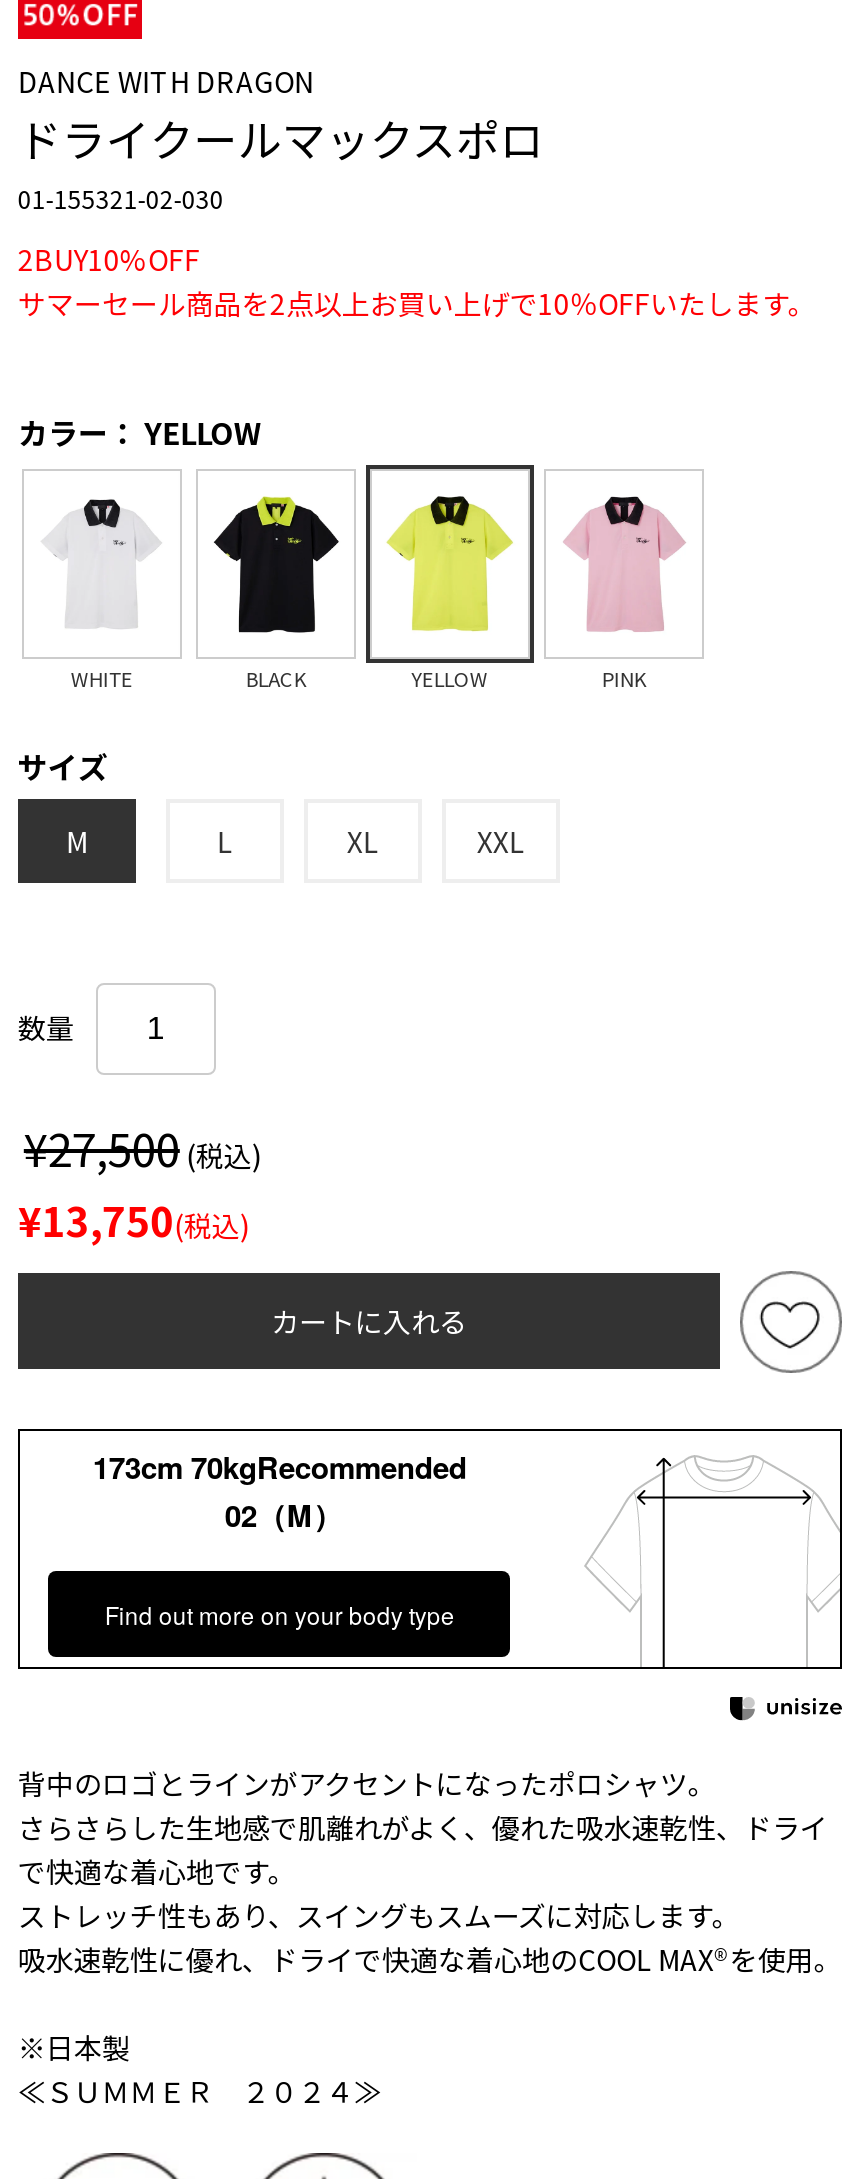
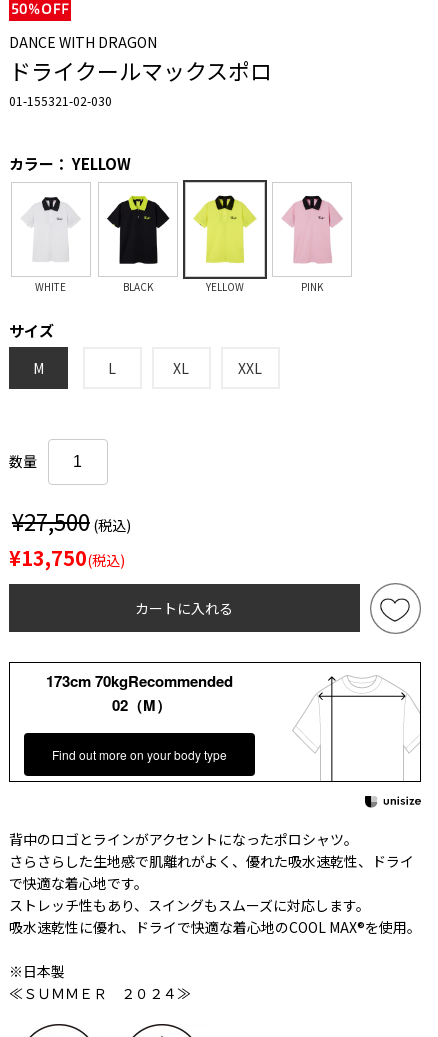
- 2BUY10%OFF
- サマーセール商品を2点以上お買い上げで10％OFFいたします。
